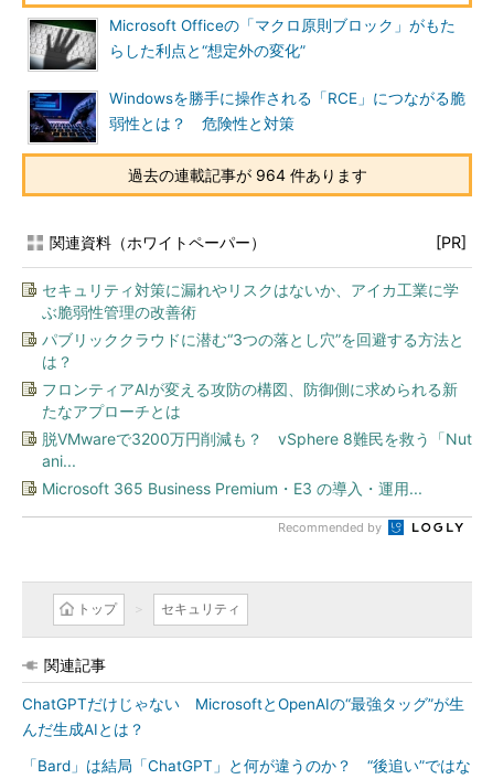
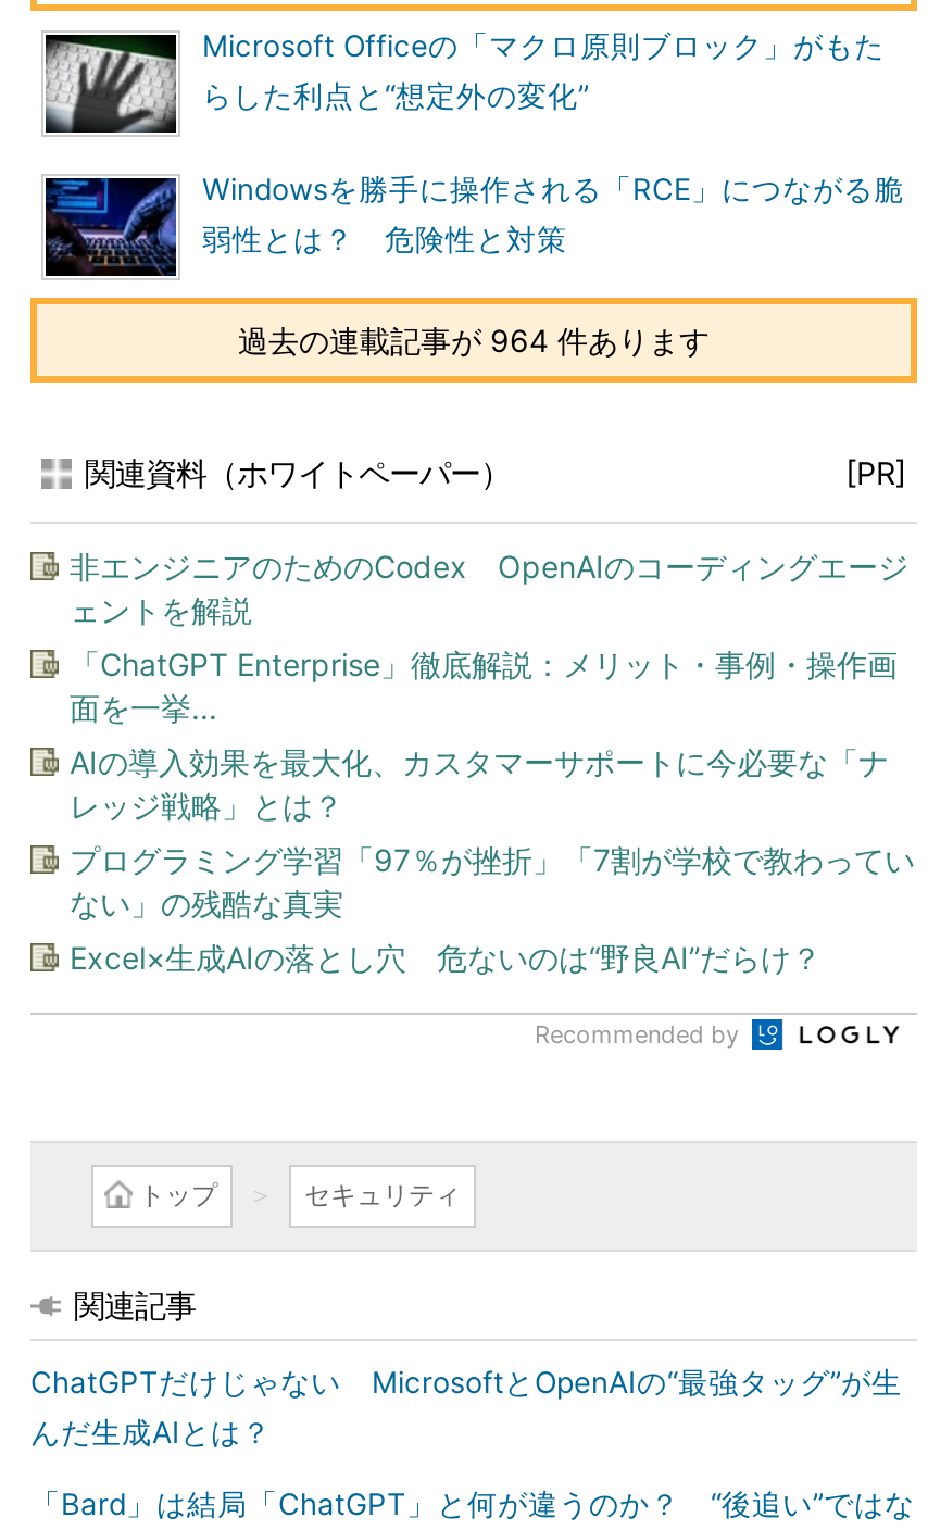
- セキュリティ対策に漏れやリスクはないか、アイカ工業に学
- ぶ脆弱性管理の改善術
+ 非エンジニアのためのCodex OpenAIのコーディングエージ
+ ェントを解説

- パブリッククラウドに潜む“3つの落とし穴”を回避する方法と
- は？
+ 「ChatGPT Enterprise」徹底解説：メリット・事例・操作画
+ 面を一挙...

- フロンティアAIが変える攻防の構図、防御側に求められる新
- たなアプローチとは
+ AIの導入効果を最大化、カスタマーサポートに今必要な「ナ
+ レッジ戦略」とは？

- 脱VMwareで3200万円削減も？ vSphere 8難民を救う「Nut
- ani...
+ プログラミング学習「97％が挫折」「7割が学校で教わってい
+ ない」の残酷な真実

- Microsoft 365 Business Premium・E3 の導入・運用...
+ Excel×生成AIの落とし穴 危ないのは“野良AI”だらけ？
